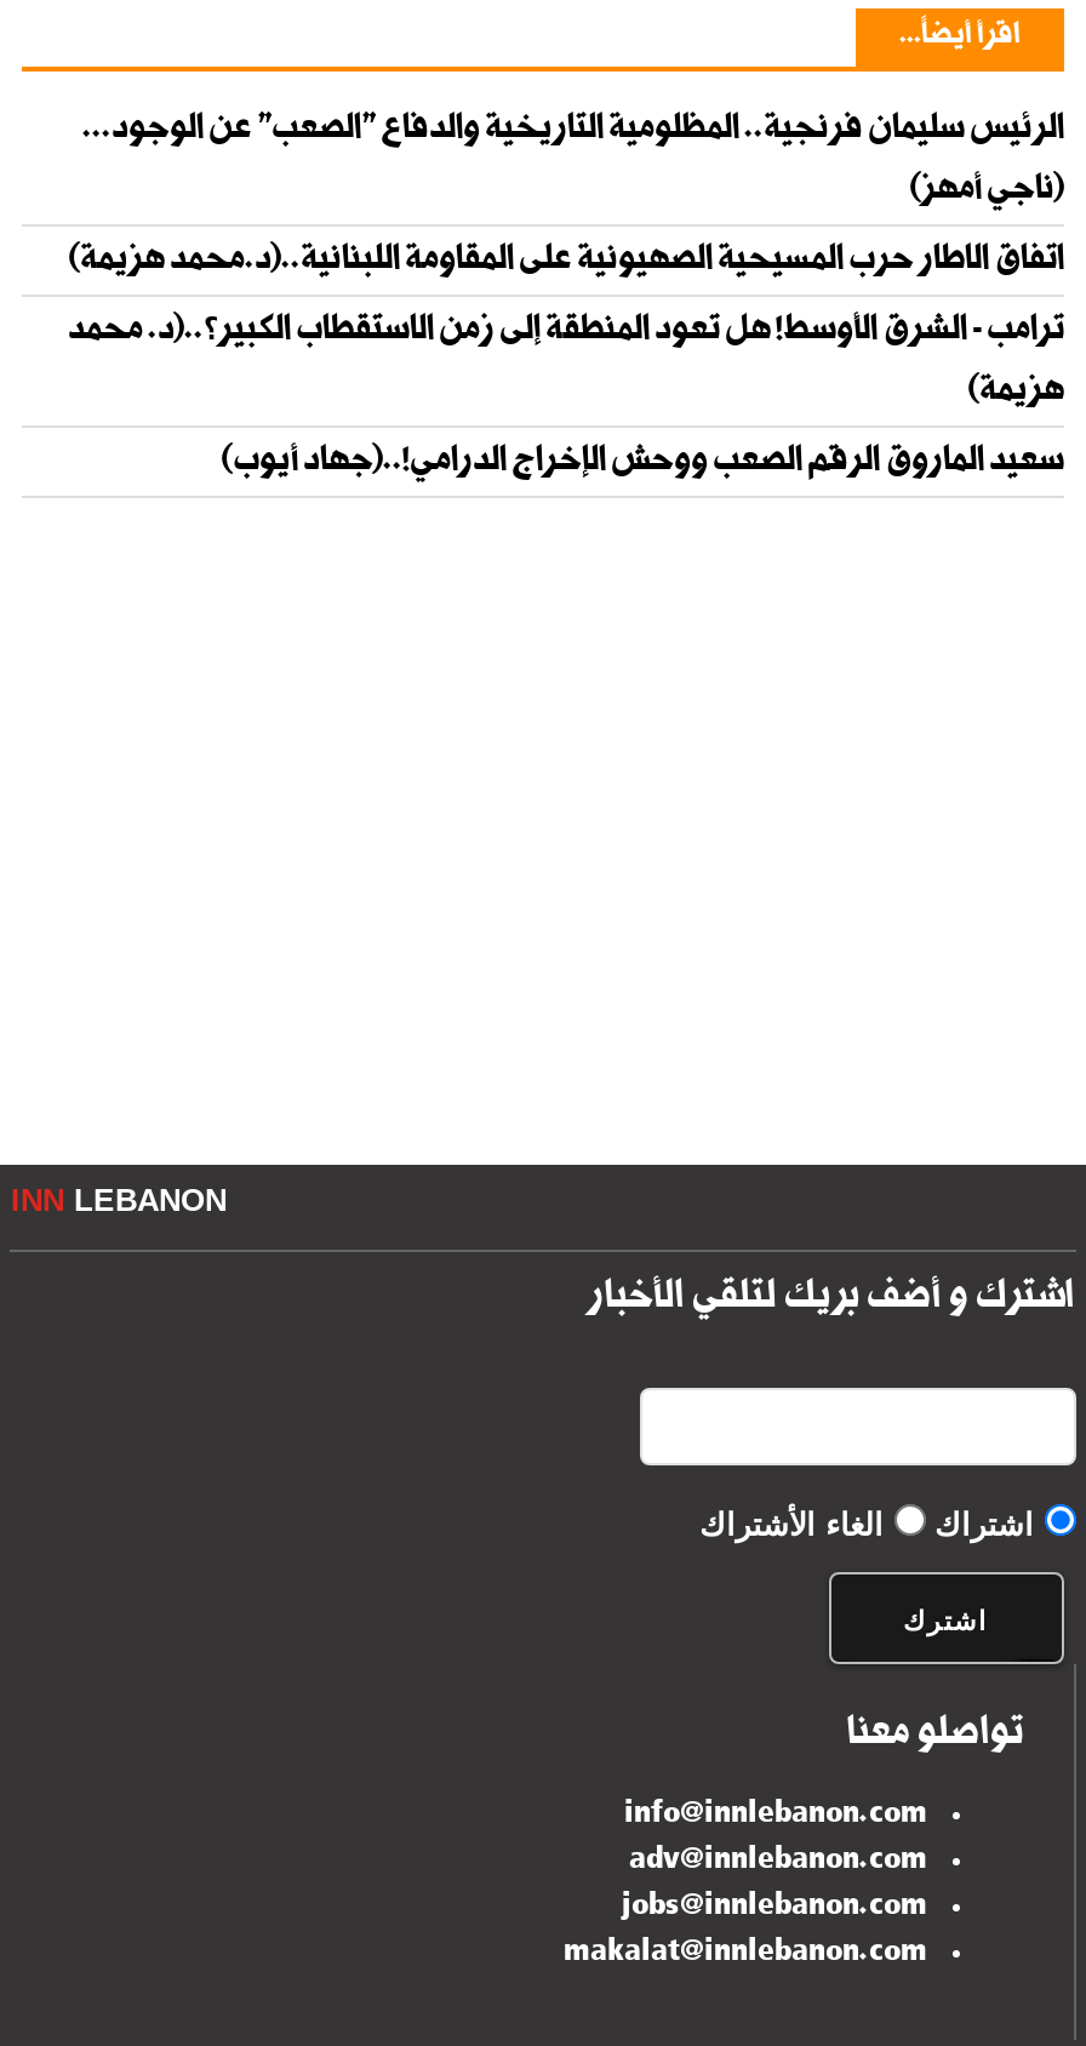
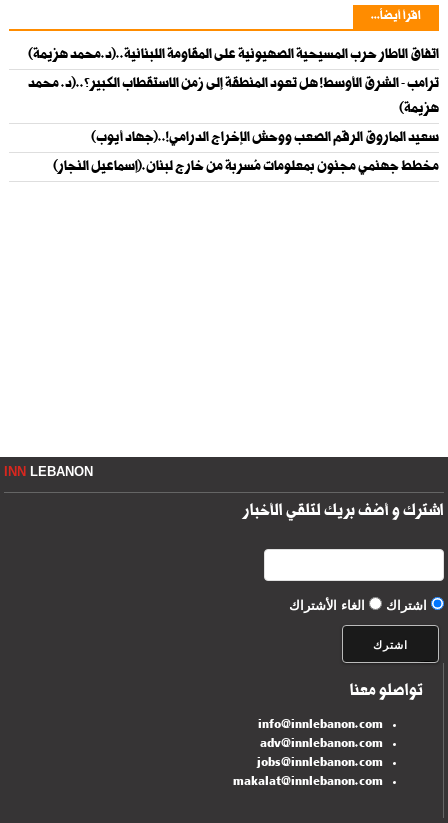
- الرئيس سليمان فرنجية.. المظلومية التاريخية والدفاع "الصعب" عن الوجود...
- (ناجي أمهز)

moved up: اتفاق الاطار حرب المسيحية الصهيونية على المقاومة اللبنانية..(د.محمد هزيمة) | ترامب - الشرق الأوسط! هل تعود المنطقة إلى زمن الاستقطاب الكبير؟..(د. محمد | هزيمة) | سعيد الماروق الرقم الصعب ووحش الإخراج الدرامي!..(جهاد أيوب)

+ مخطط جهنمي مجنون بمعلومات مُسربة من خارج لبنان.(إسماعيل النجار)
